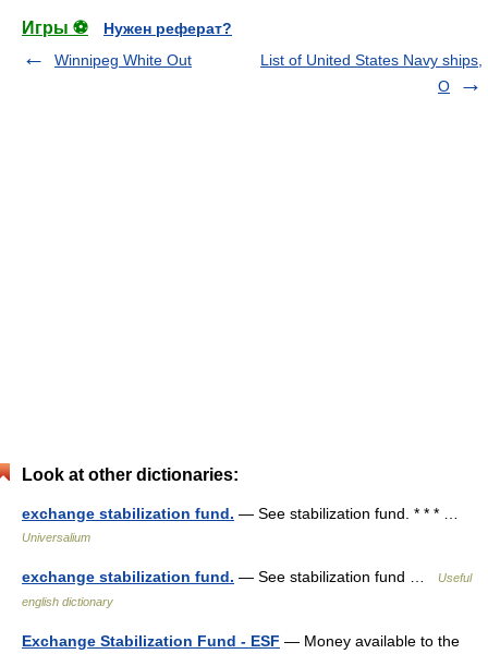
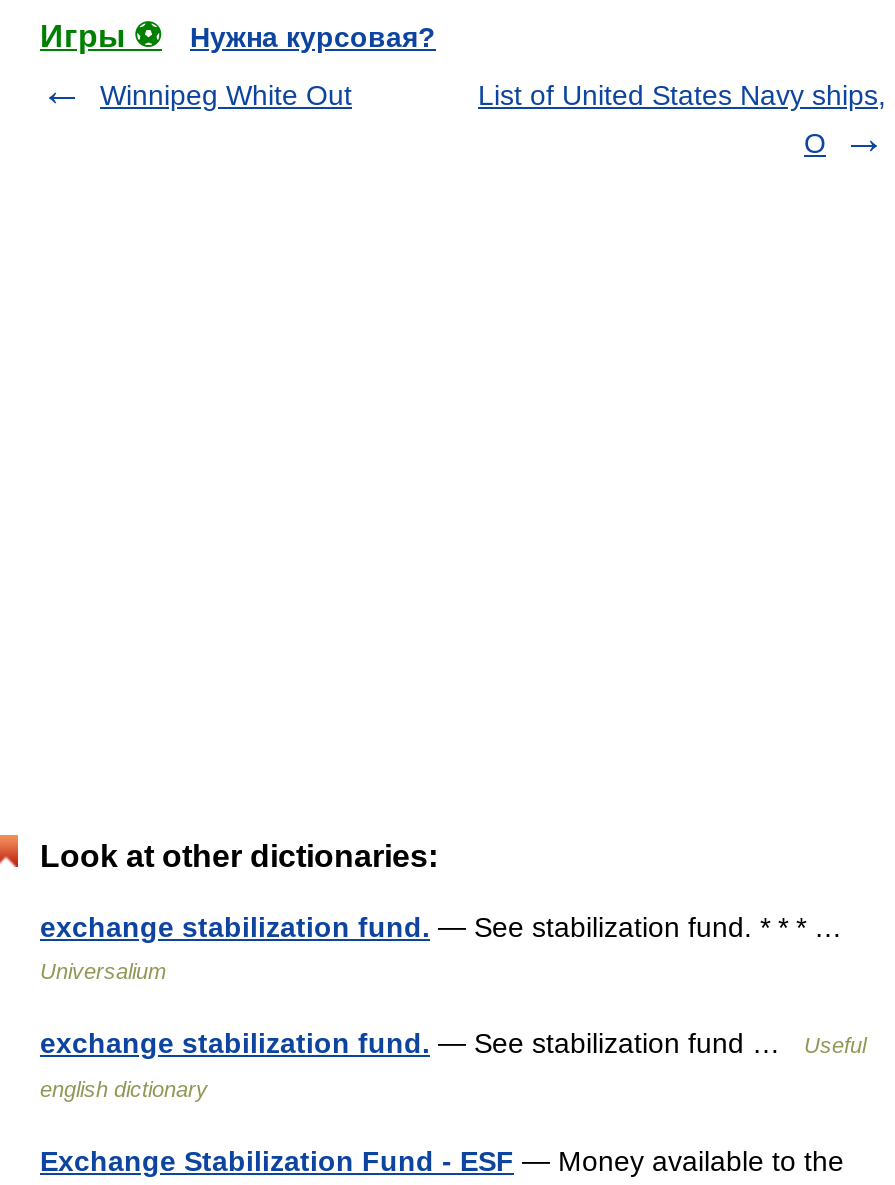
- Нужен реферат?
+ Нужна курсовая?
